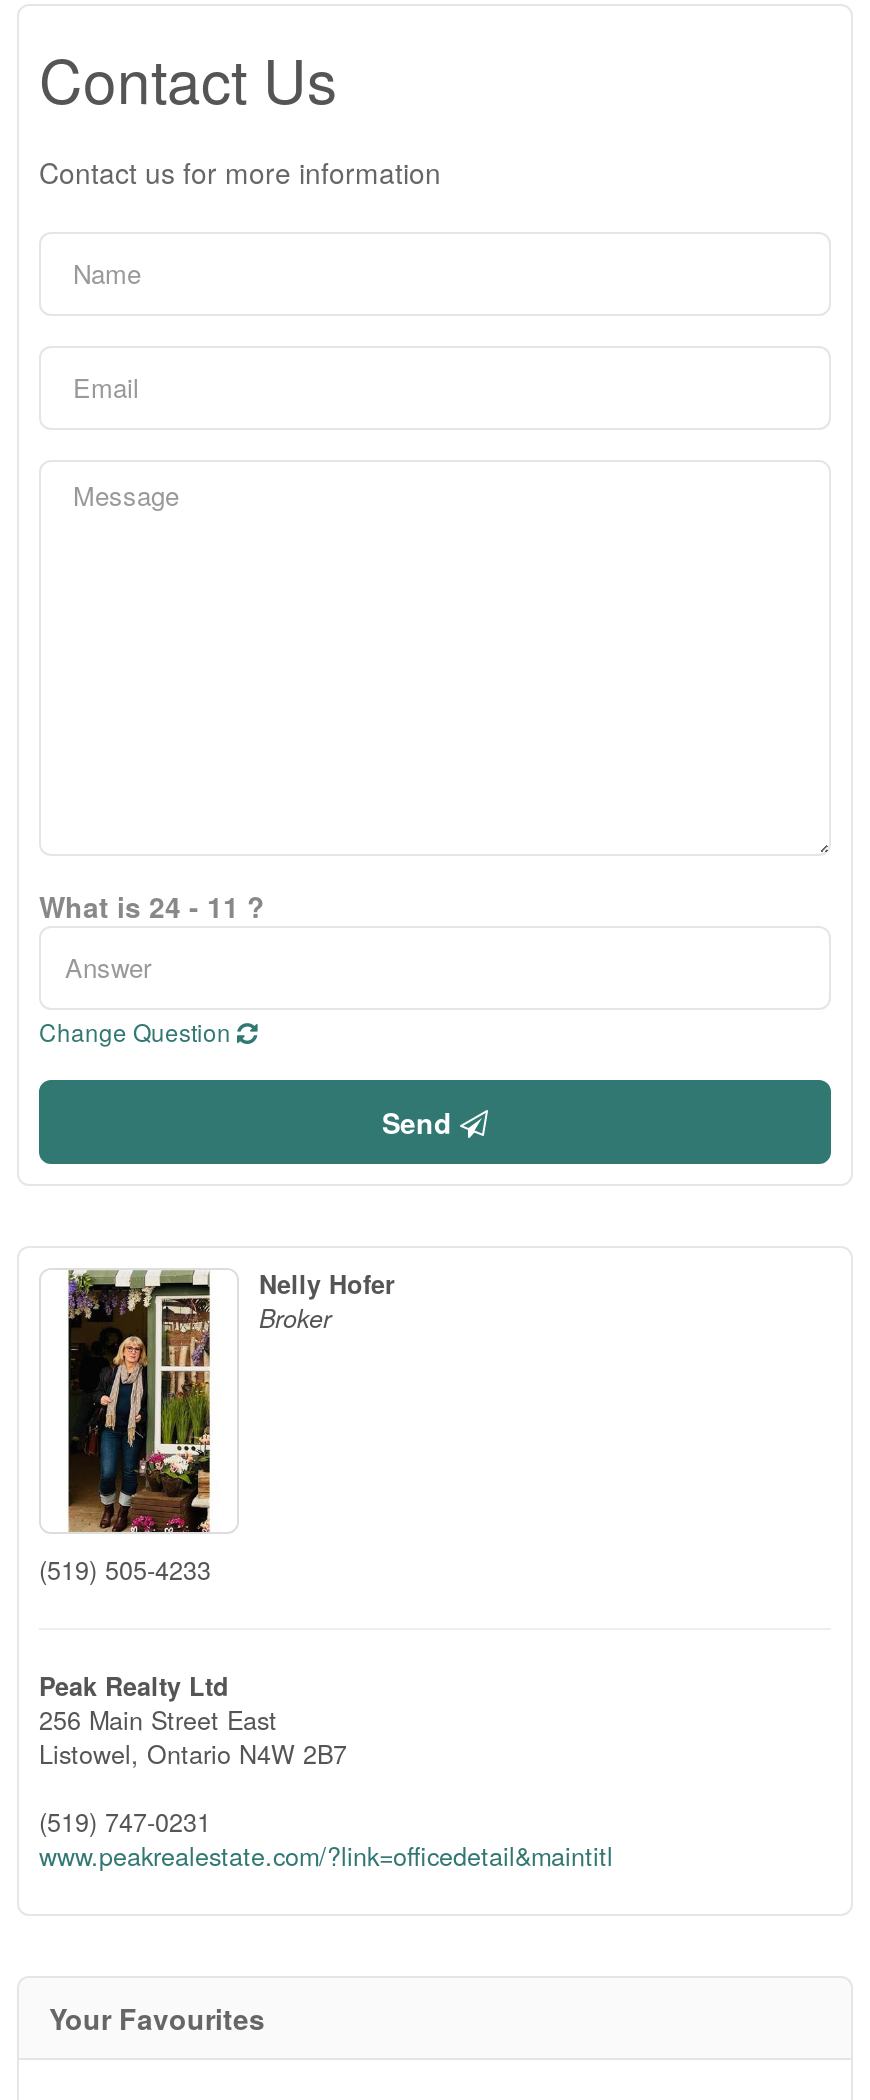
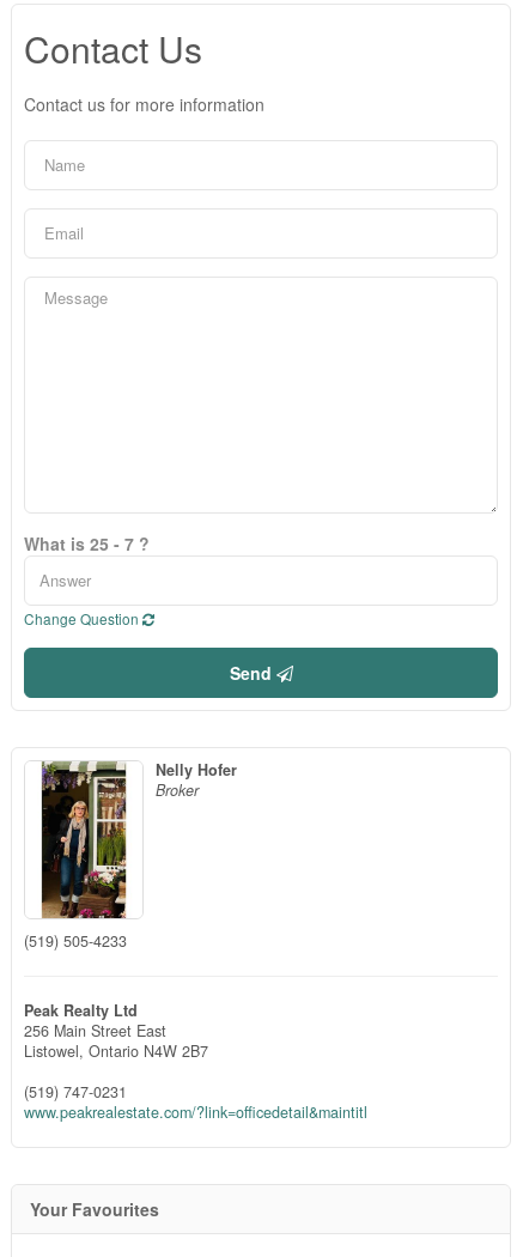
- What is 24 - 11 ?
+ What is 25 - 7 ?
